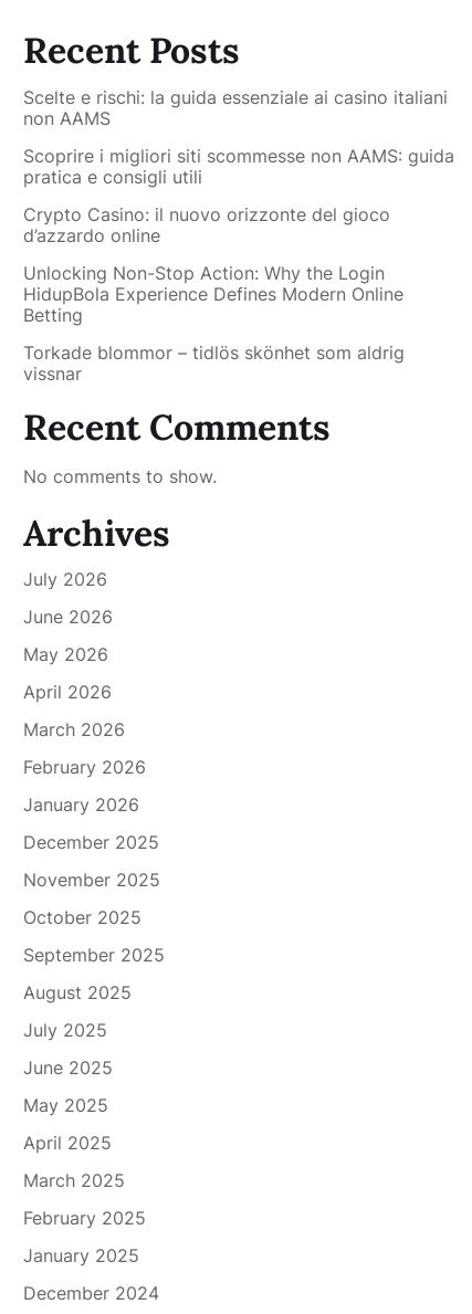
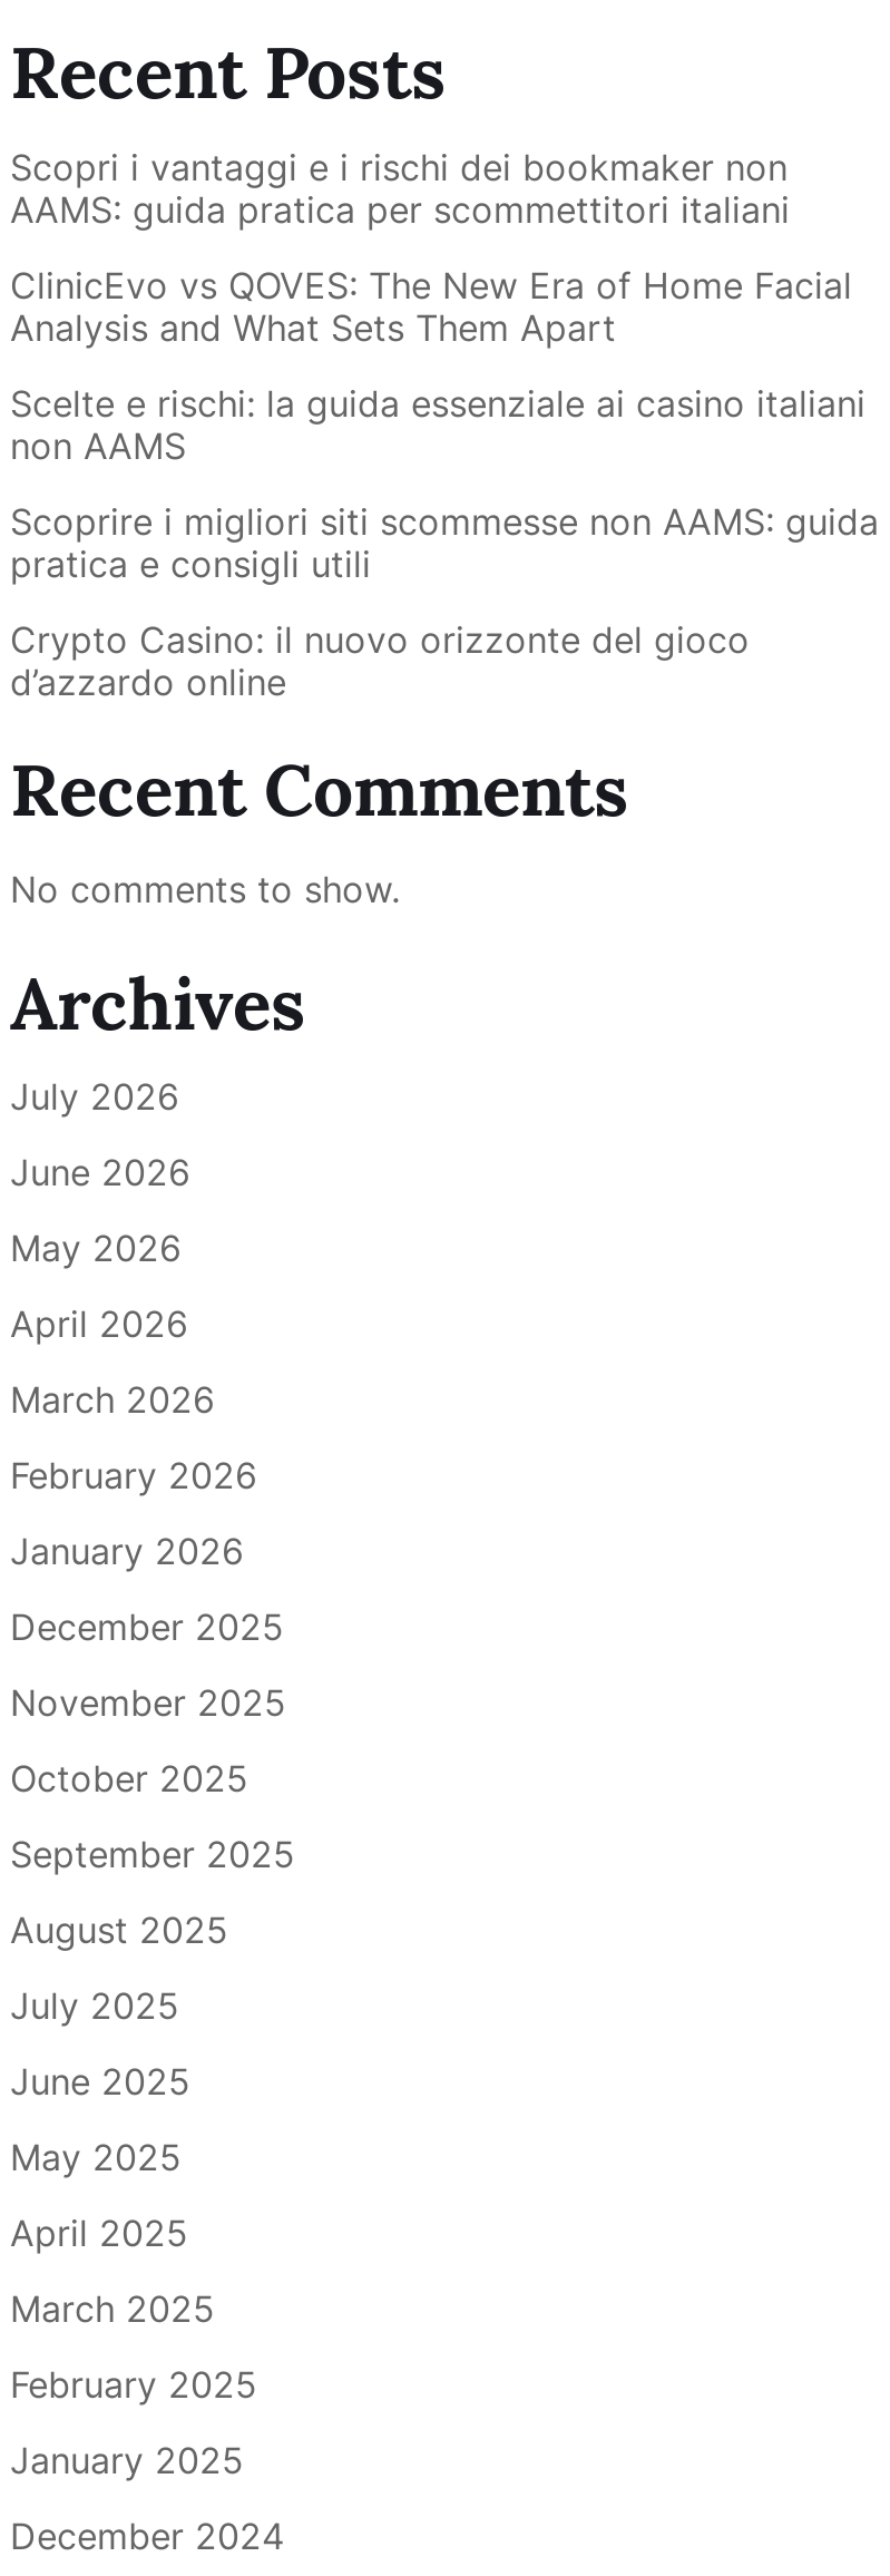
+ Scopri i vantaggi e i rischi dei bookmaker non
+ AAMS: guida pratica per scommettitori italiani
+ ClinicEvo vs QOVES: The New Era of Home Facial
+ Analysis and What Sets Them Apart

moved down: Scelte e rischi: la guida essenziale ai casino italiani | non AAMS | Scoprire i migliori siti scommesse non AAMS: guida | pratica e consigli utili | Crypto Casino: il nuovo orizzonte del gioco | d’azzardo online

- Unlocking Non-Stop Action: Why the Login
- HidupBola Experience Defines Modern Online
- Betting
- Torkade blommor – tidlös skönhet som aldrig
- vissnar
